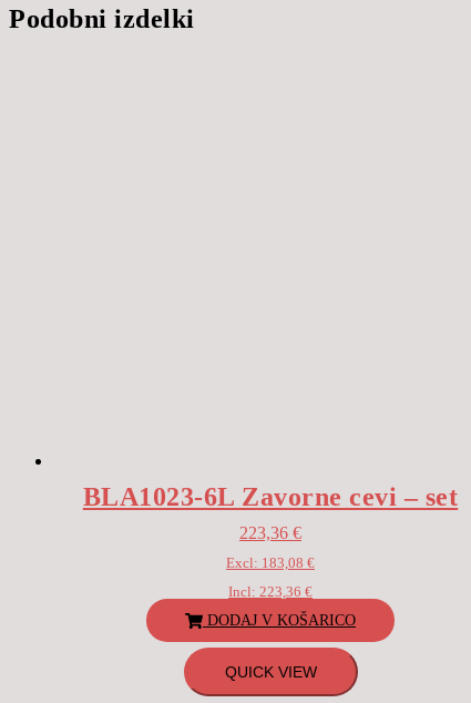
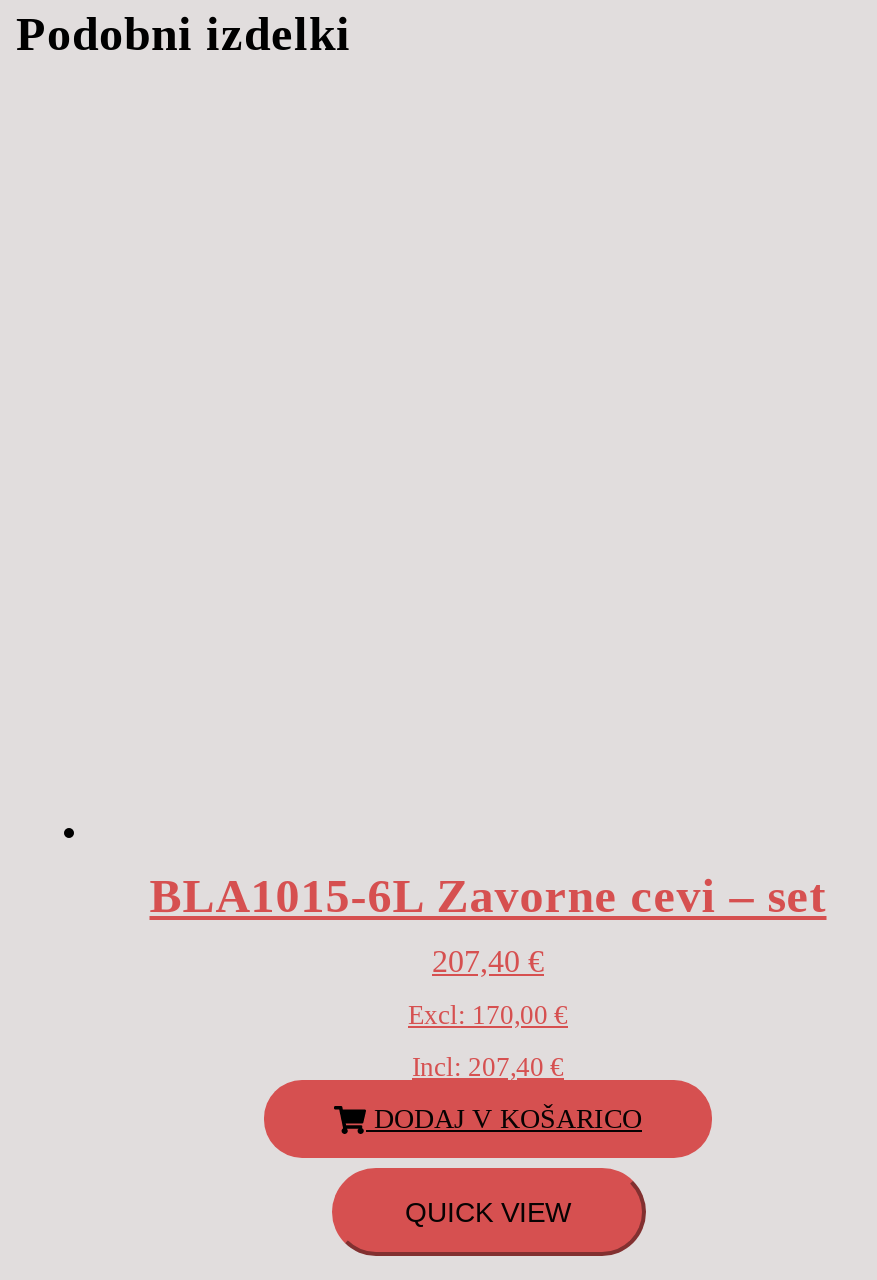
- BLA1023-6L Zavorne cevi – set
+ BLA1015-6L Zavorne cevi – set

- 223,36 €
+ 207,40 €

- Excl: 183,08 €
+ Excl: 170,00 €

- Incl: 223,36 €
+ Incl: 207,40 €
